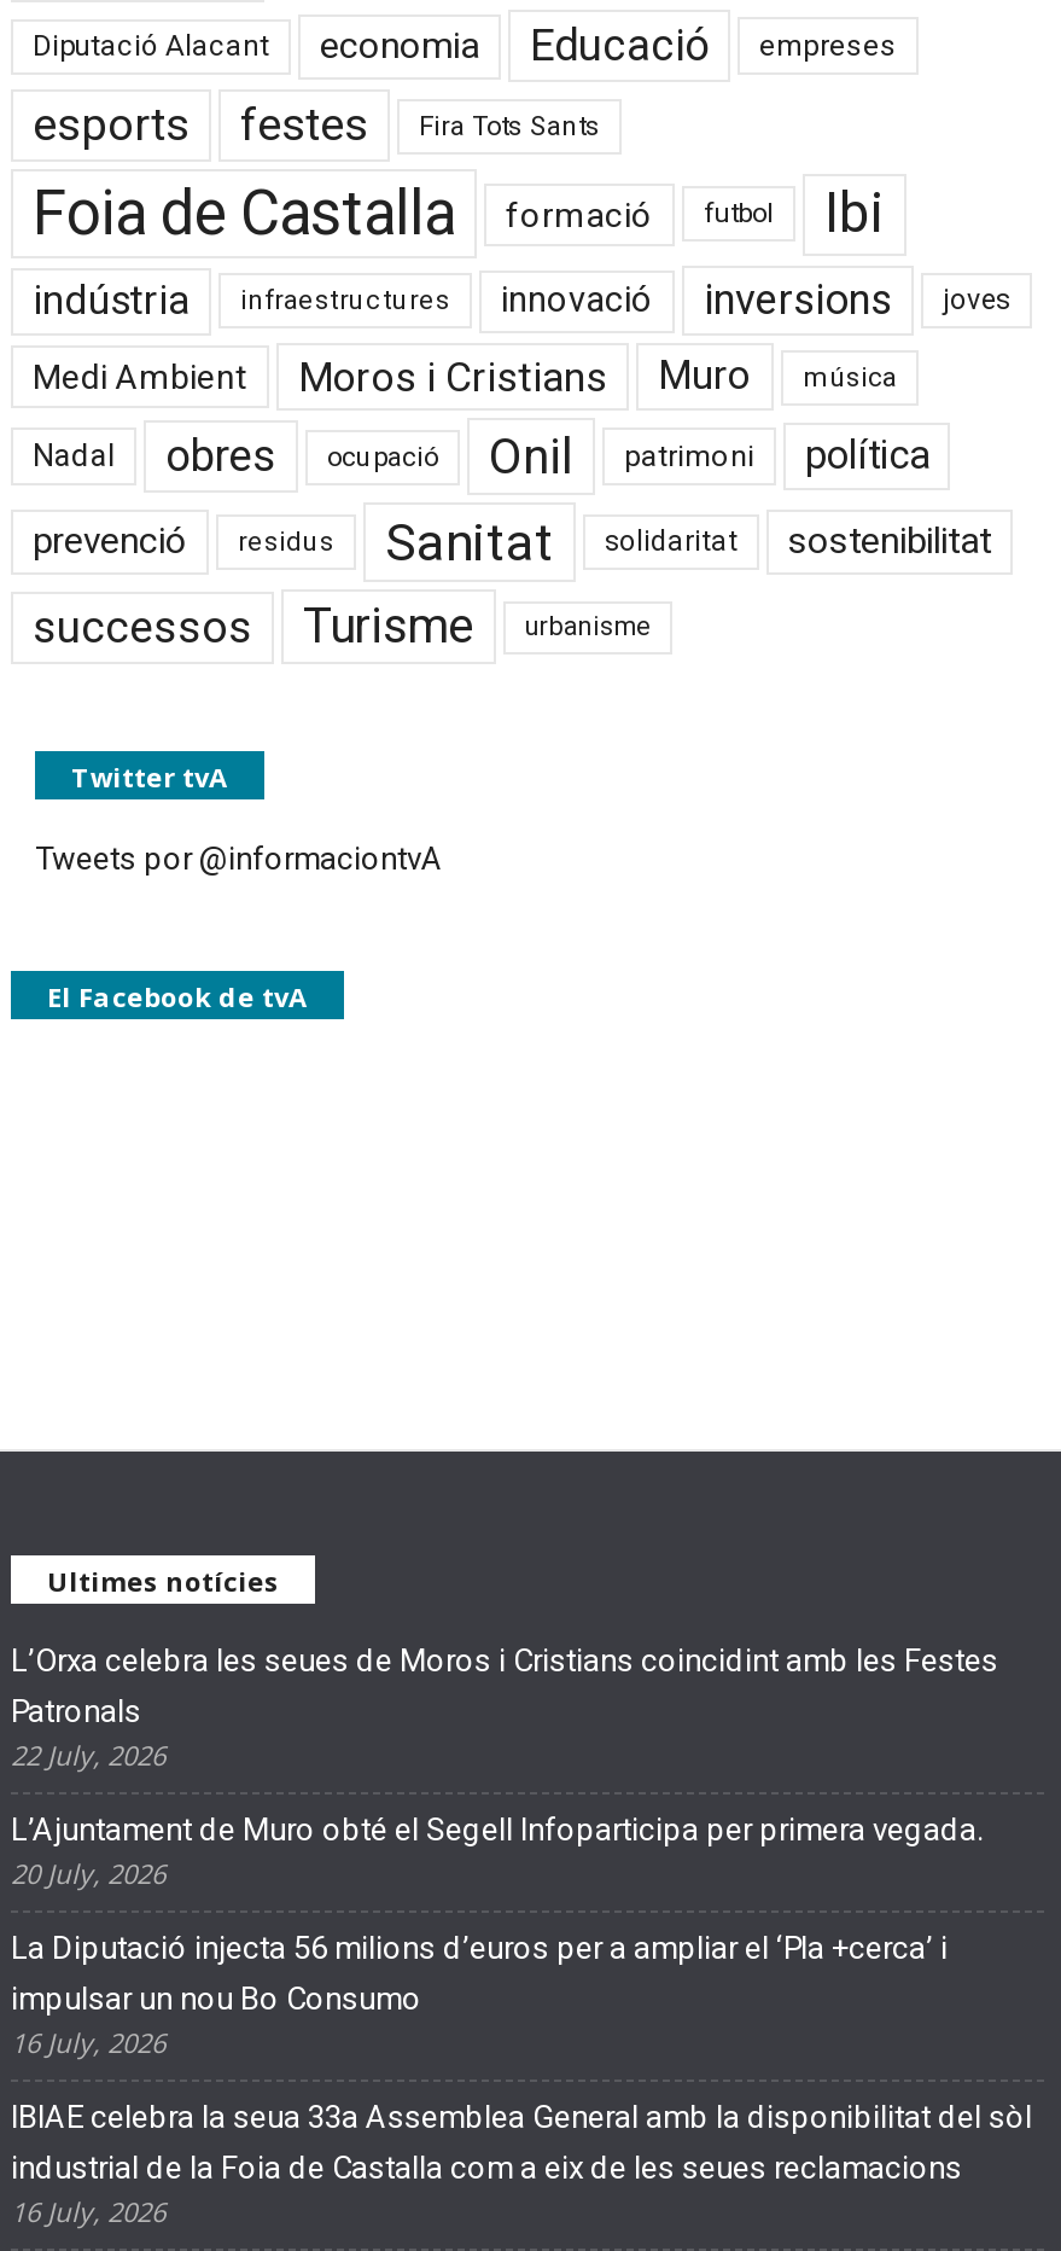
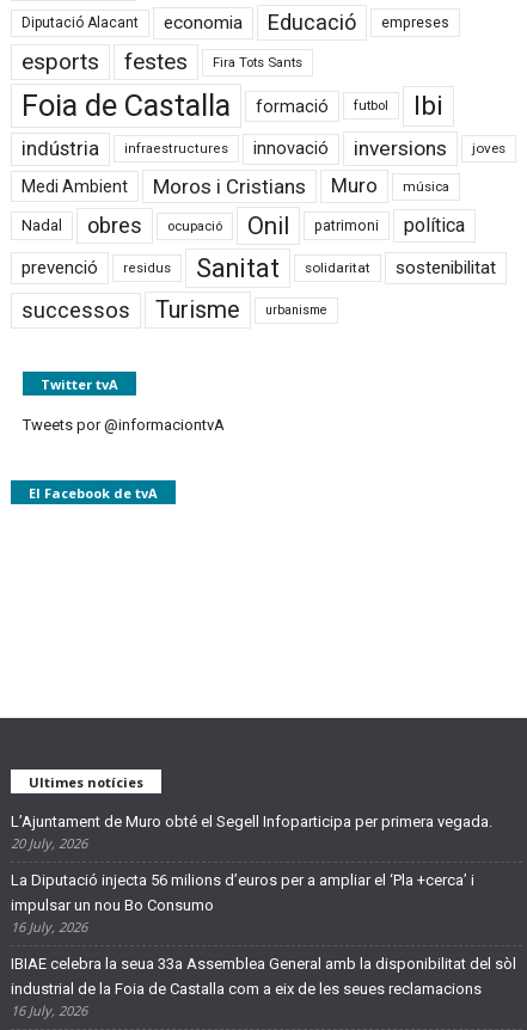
- L’Orxa celebra les seues de Moros i Cristians coincidint amb les Festes
- Patronals
- 22 July, 2026
